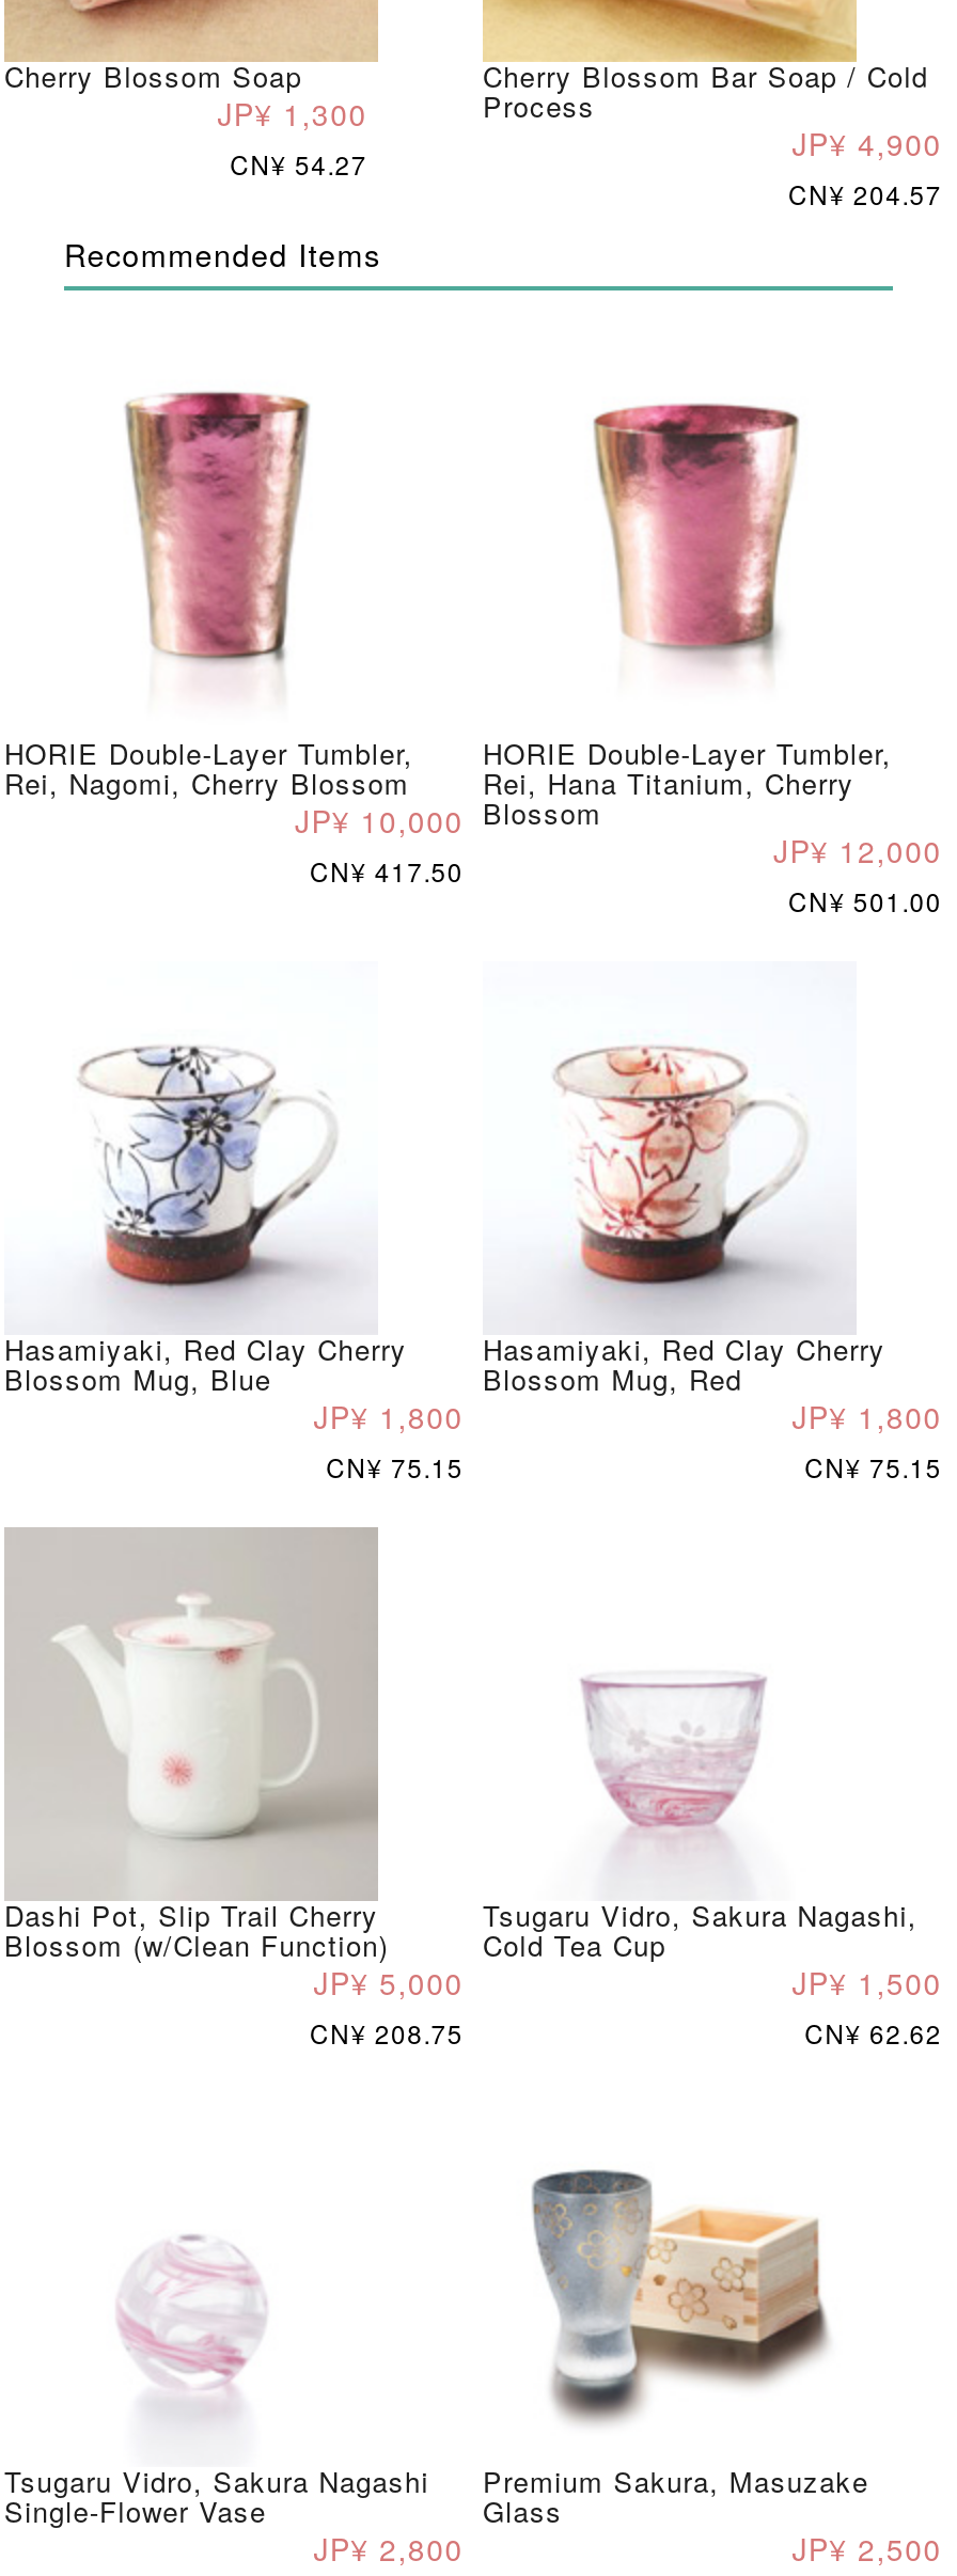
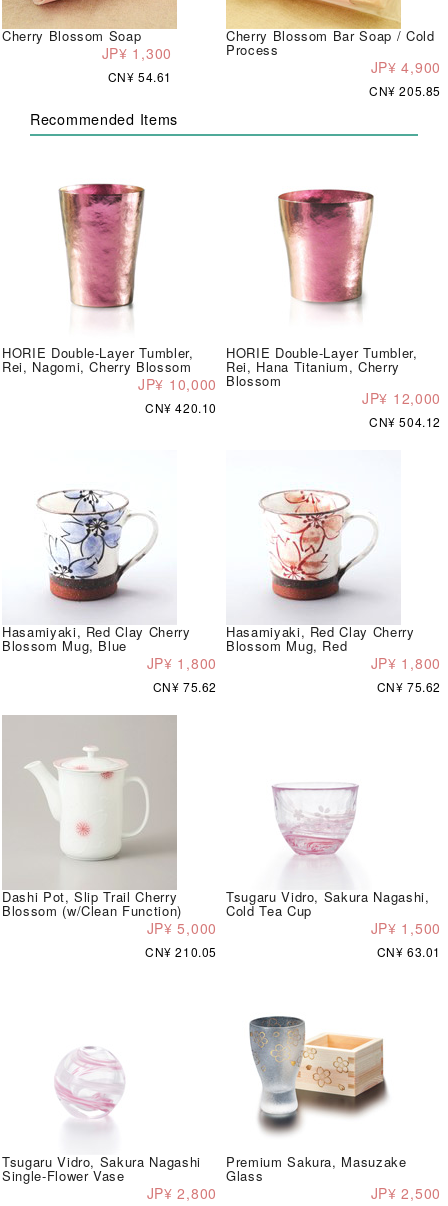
- CN¥ 54.27
+ CN¥ 54.61

- CN¥ 204.57
+ CN¥ 205.85

- CN¥ 417.50
+ CN¥ 420.10

- CN¥ 501.00
+ CN¥ 504.12

- CN¥ 75.15
+ CN¥ 75.62

- CN¥ 75.15
+ CN¥ 75.62

- CN¥ 208.75
+ CN¥ 210.05

- CN¥ 62.62
+ CN¥ 63.01
